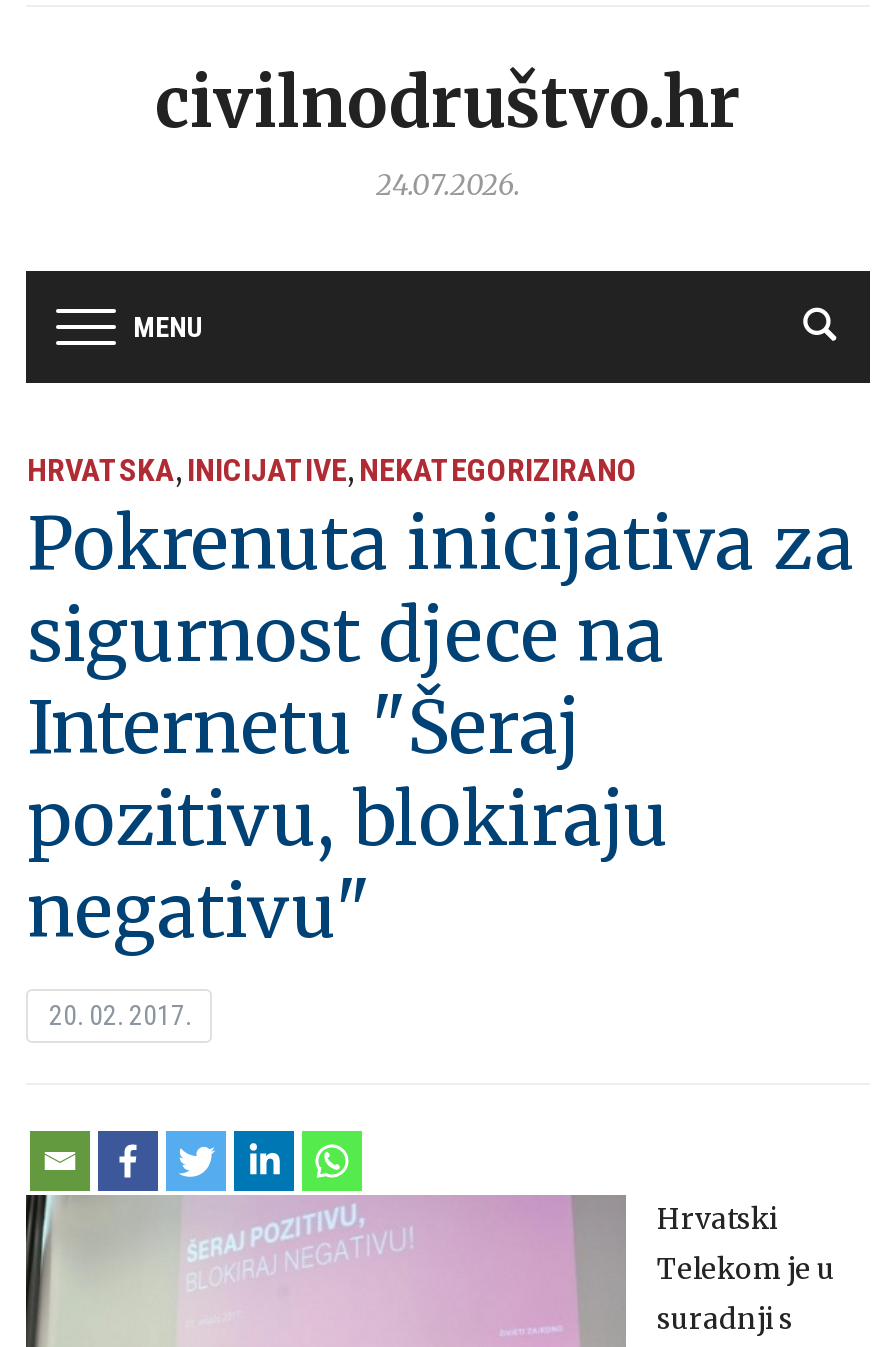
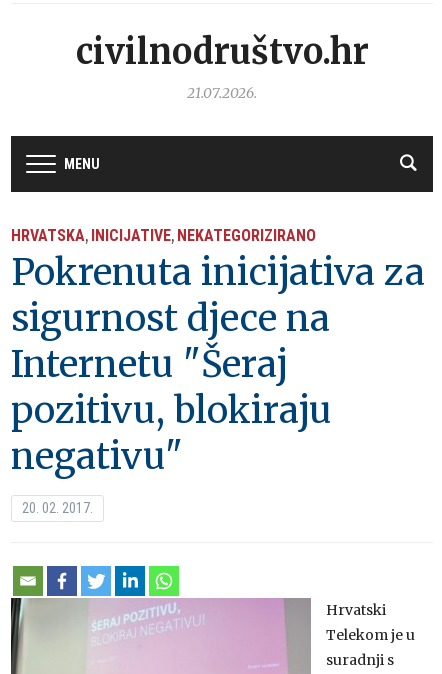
- 24.07.2026.
+ 21.07.2026.
